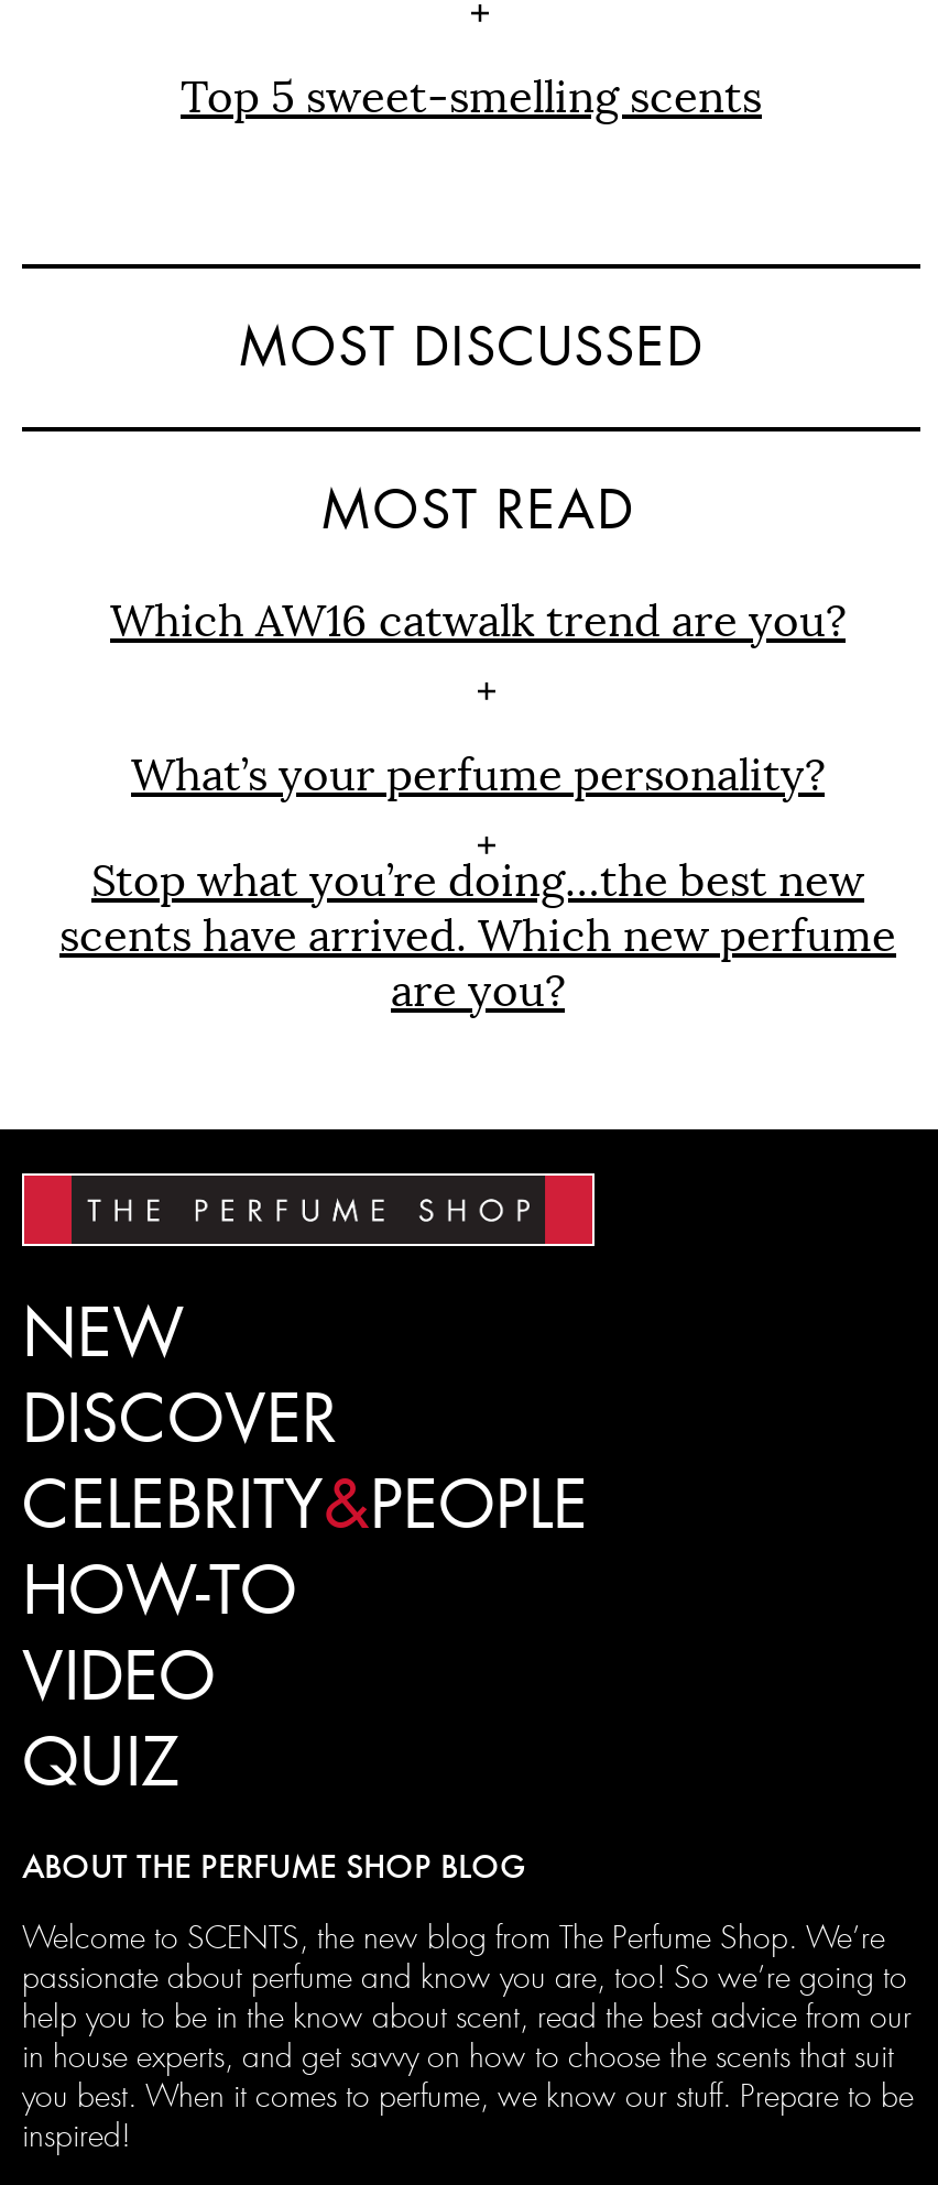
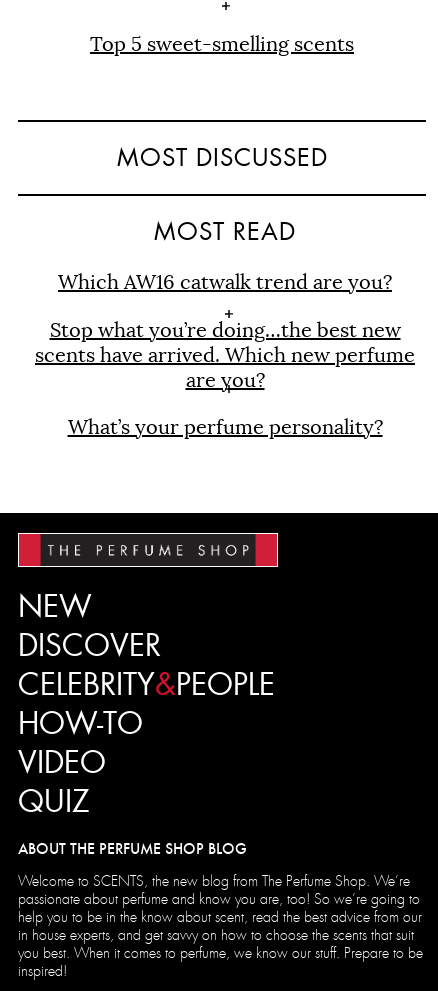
moved down: What’s your perfume personality?

moved up: Stop what you’re doing…the best new | scents have arrived. Which new perfume | are you?
